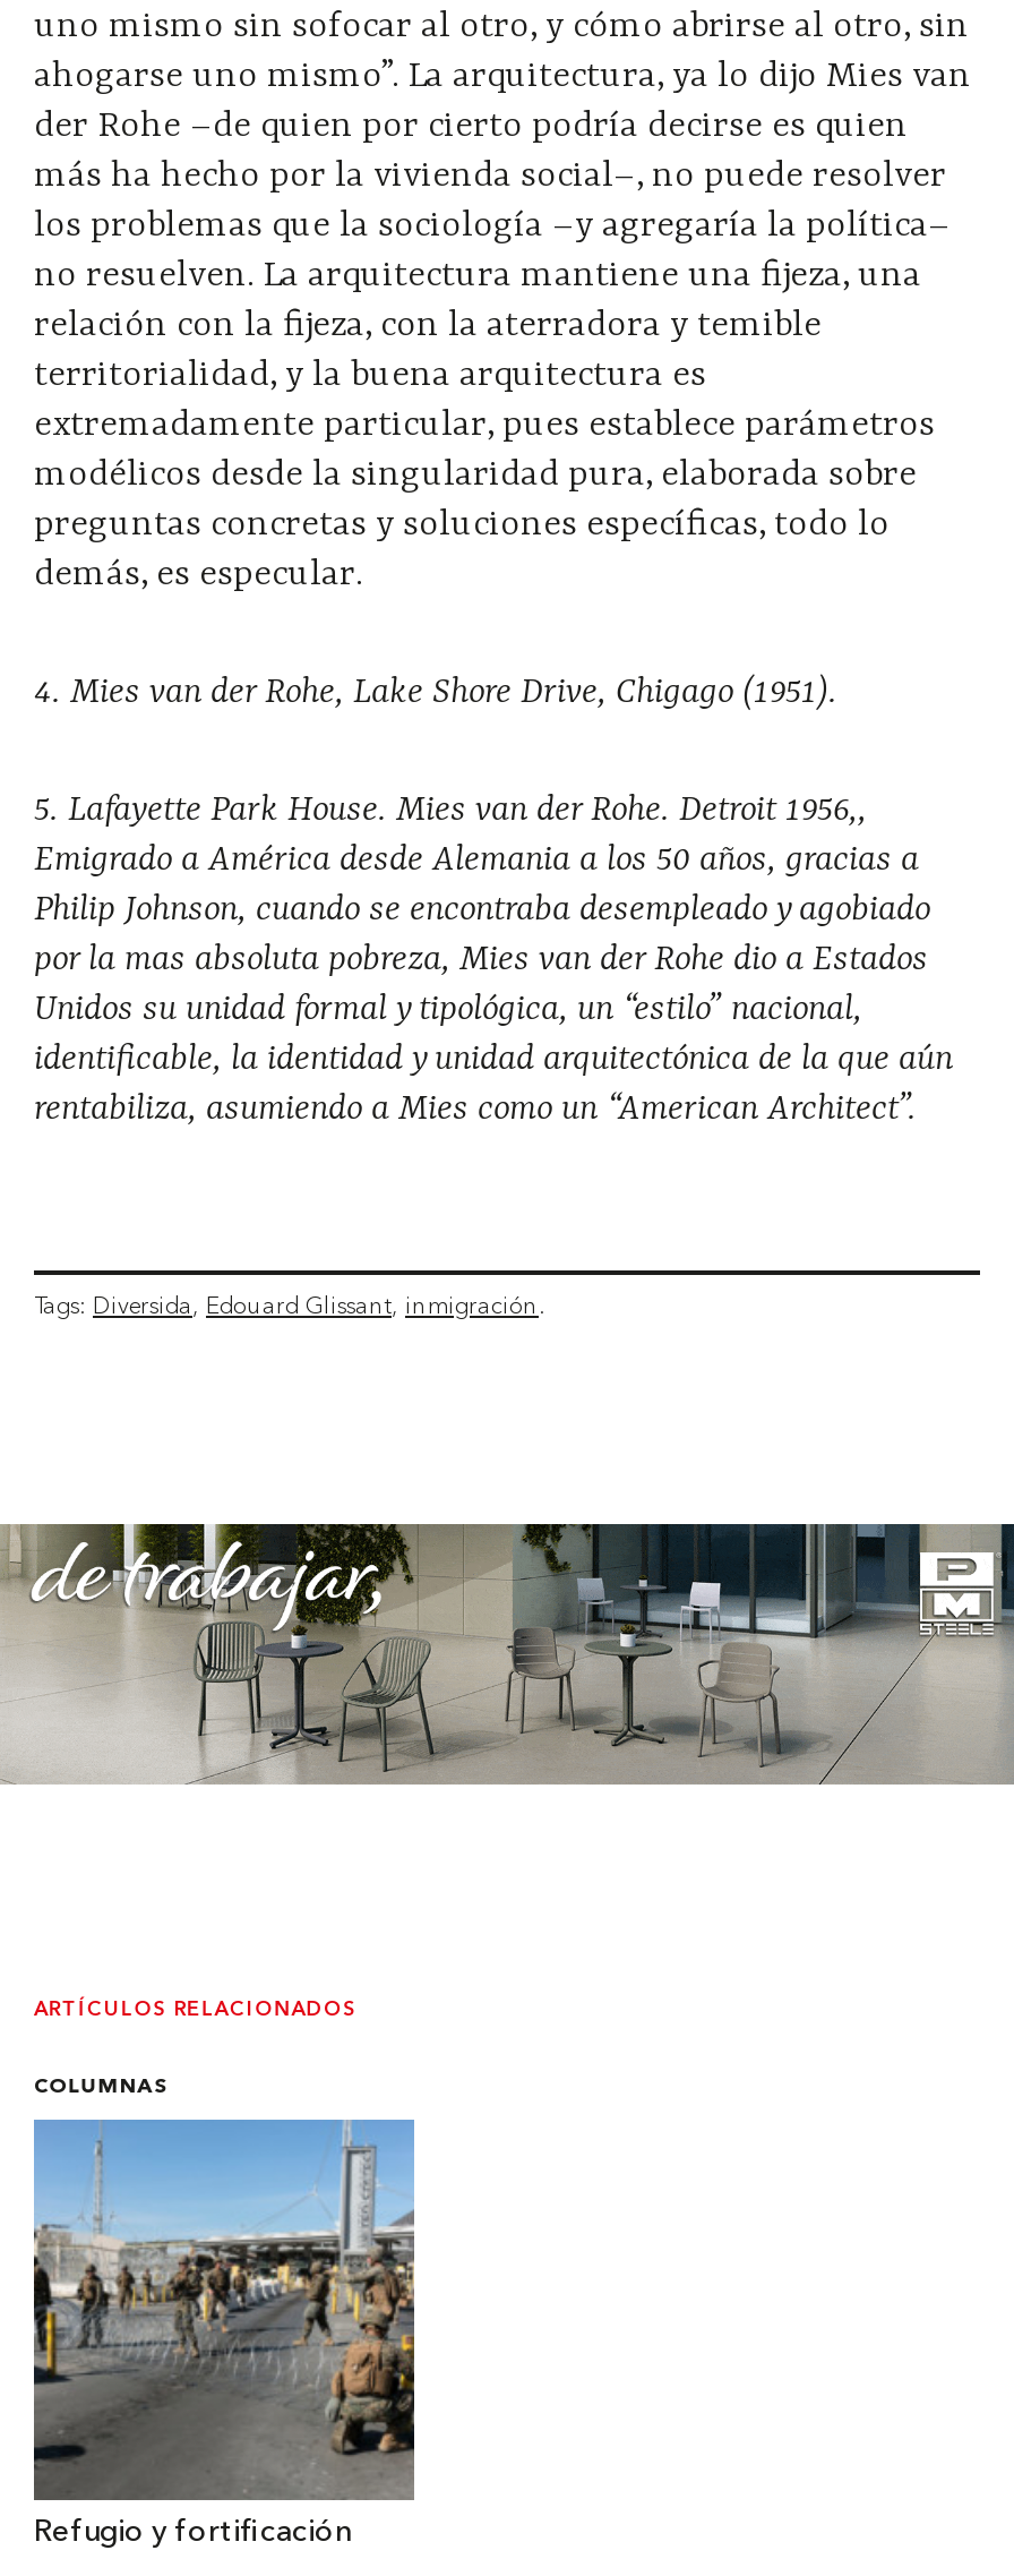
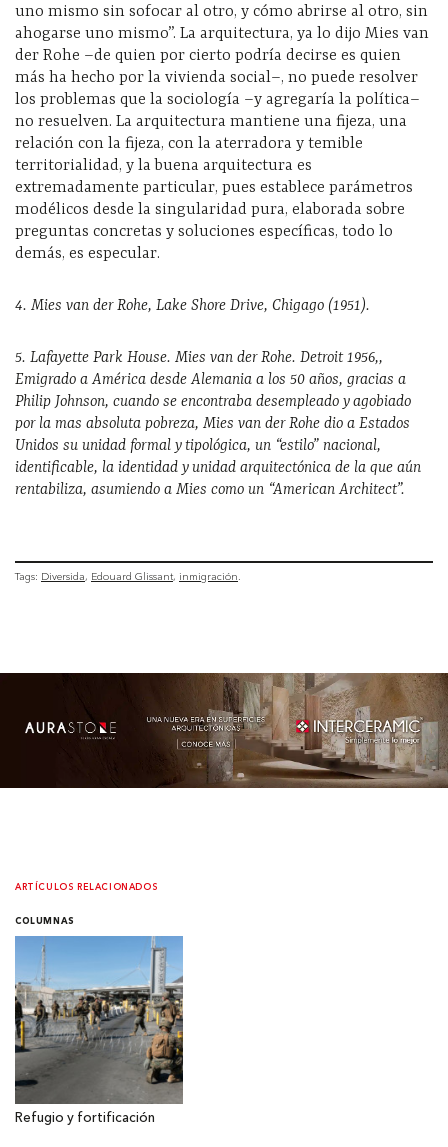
- [image]
+ [image]
